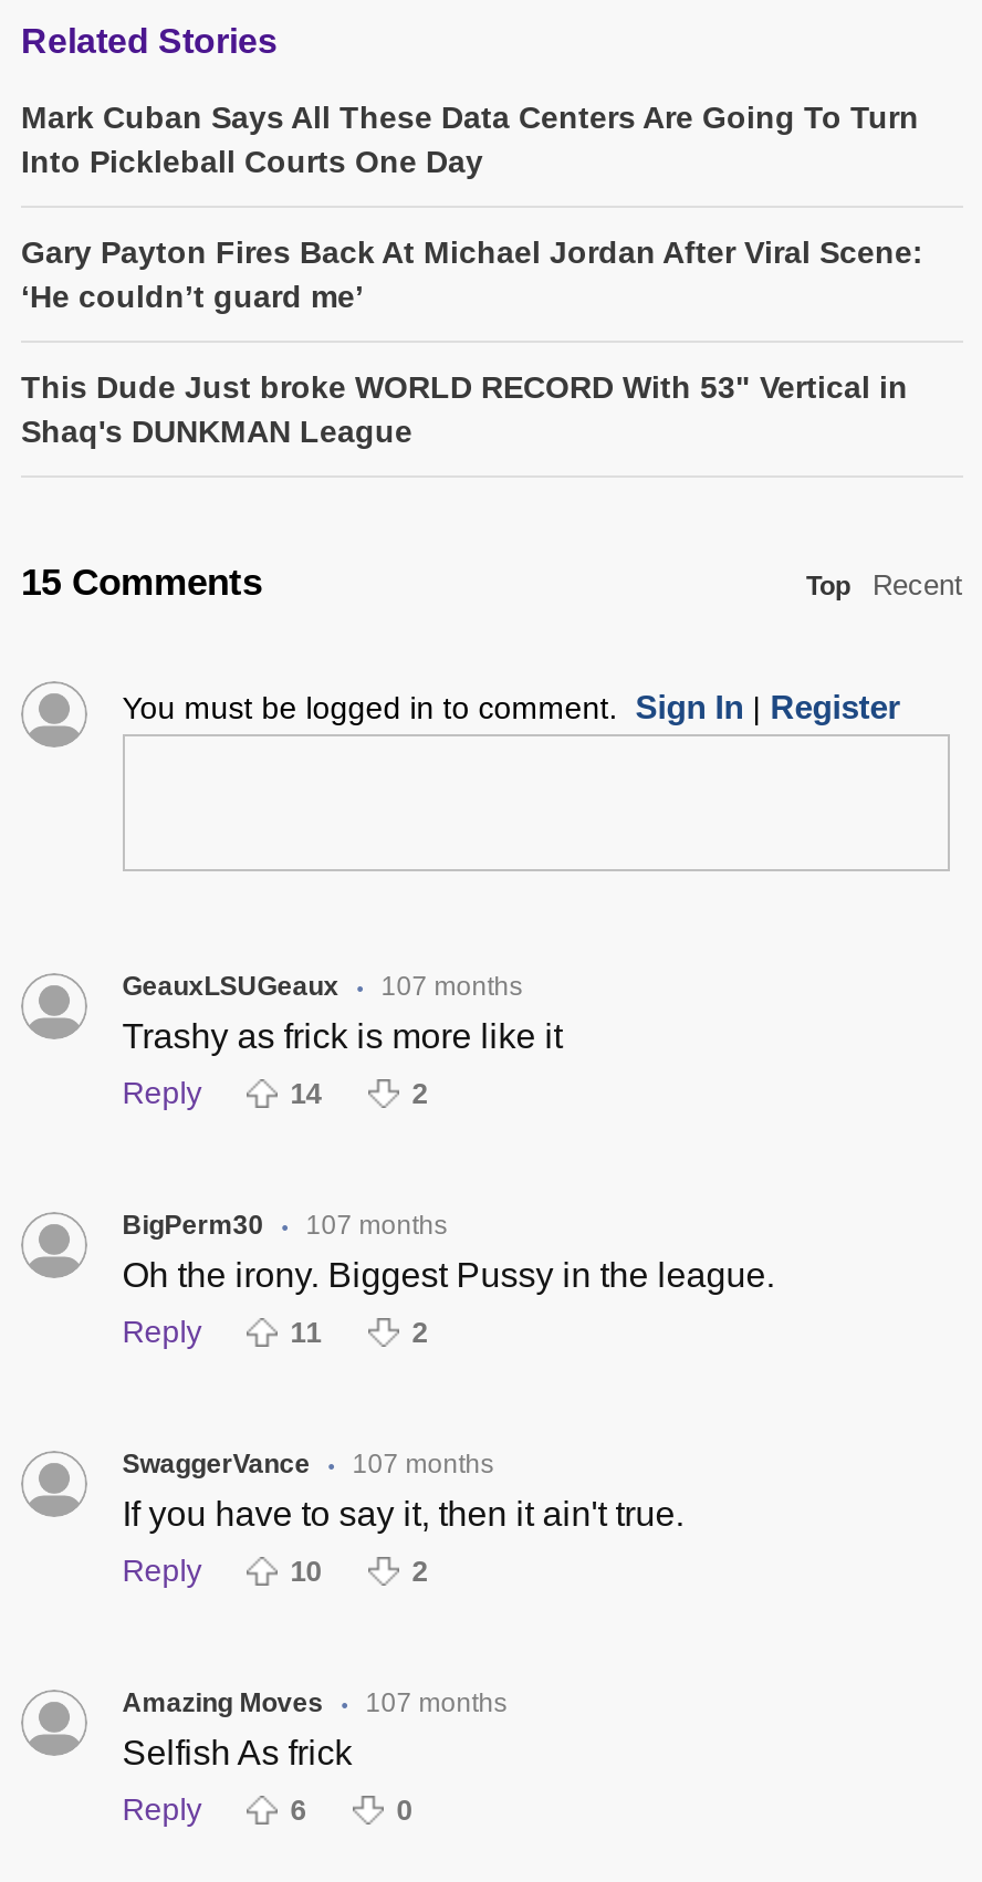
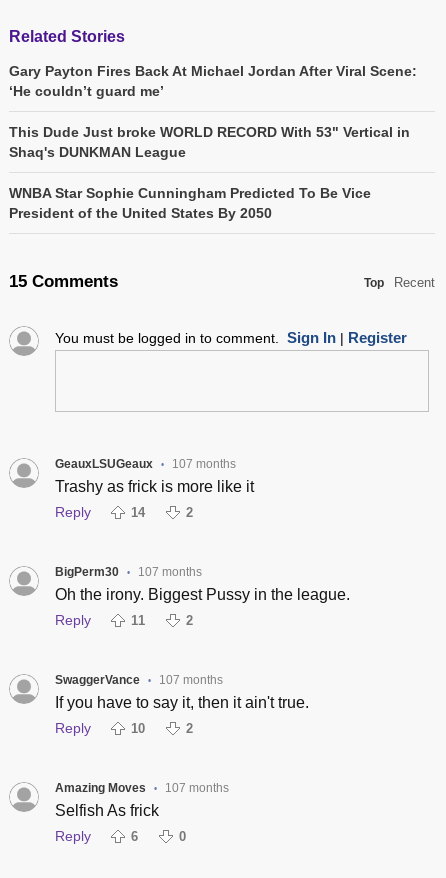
- Mark Cuban Says All These Data Centers Are Going To Turn
- Into Pickleball Courts One Day

moved up: Gary Payton Fires Back At Michael Jordan After Viral Scene: | ‘He couldn’t guard me’ | This Dude Just broke WORLD RECORD With 53" Vertical in | Shaq's DUNKMAN League

+ WNBA Star Sophie Cunningham Predicted To Be Vice
+ President of the United States By 2050
